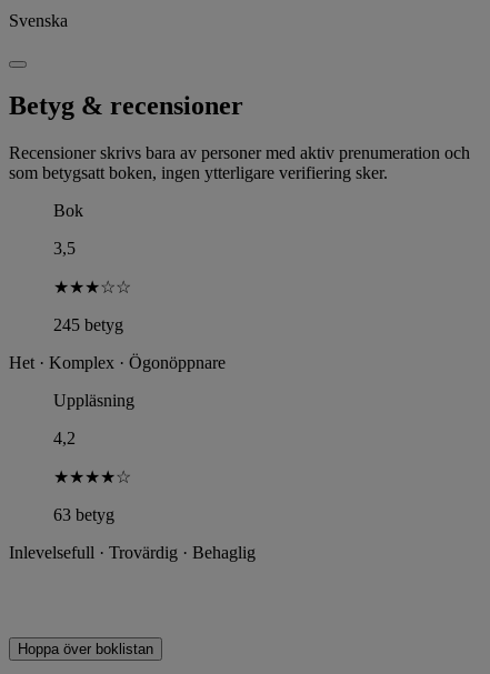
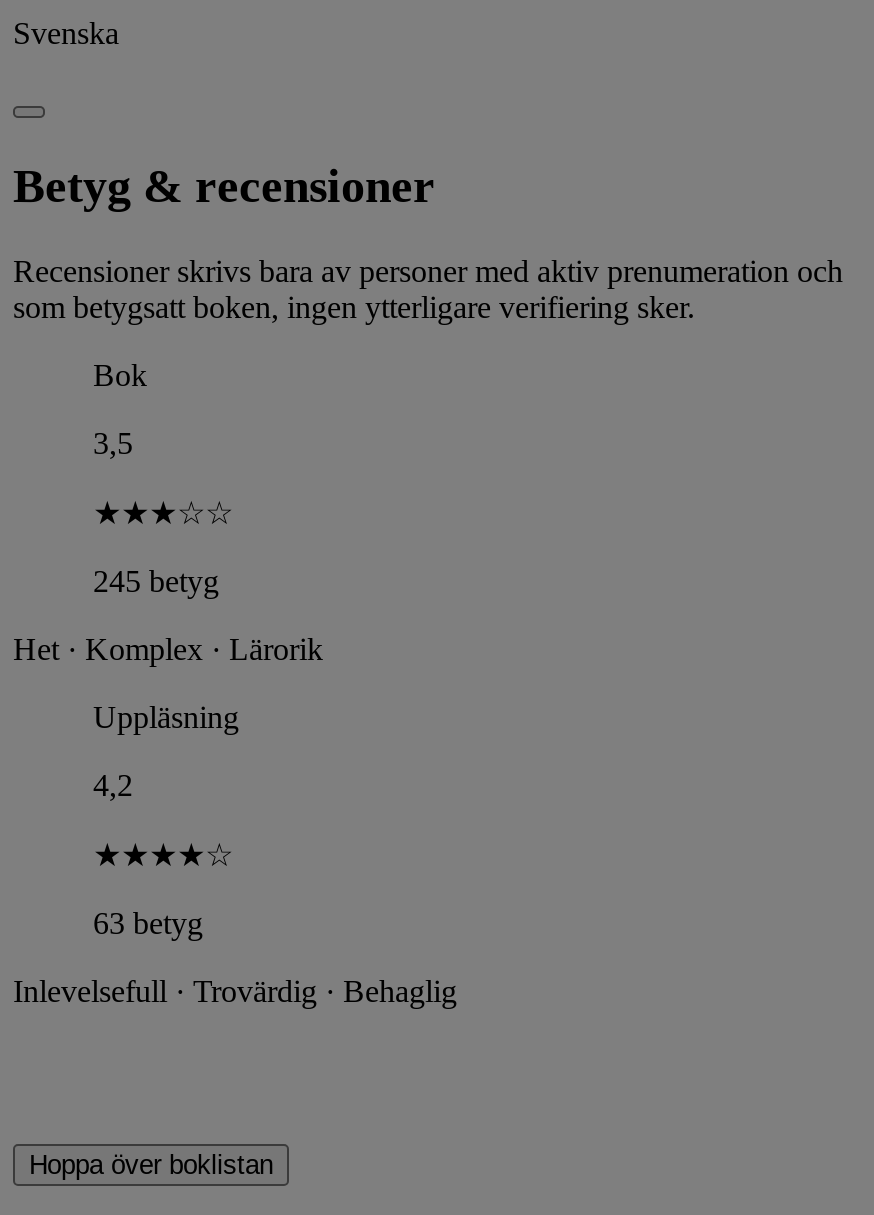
- Het · Komplex · Ögonöppnare
+ Het · Komplex · Lärorik
